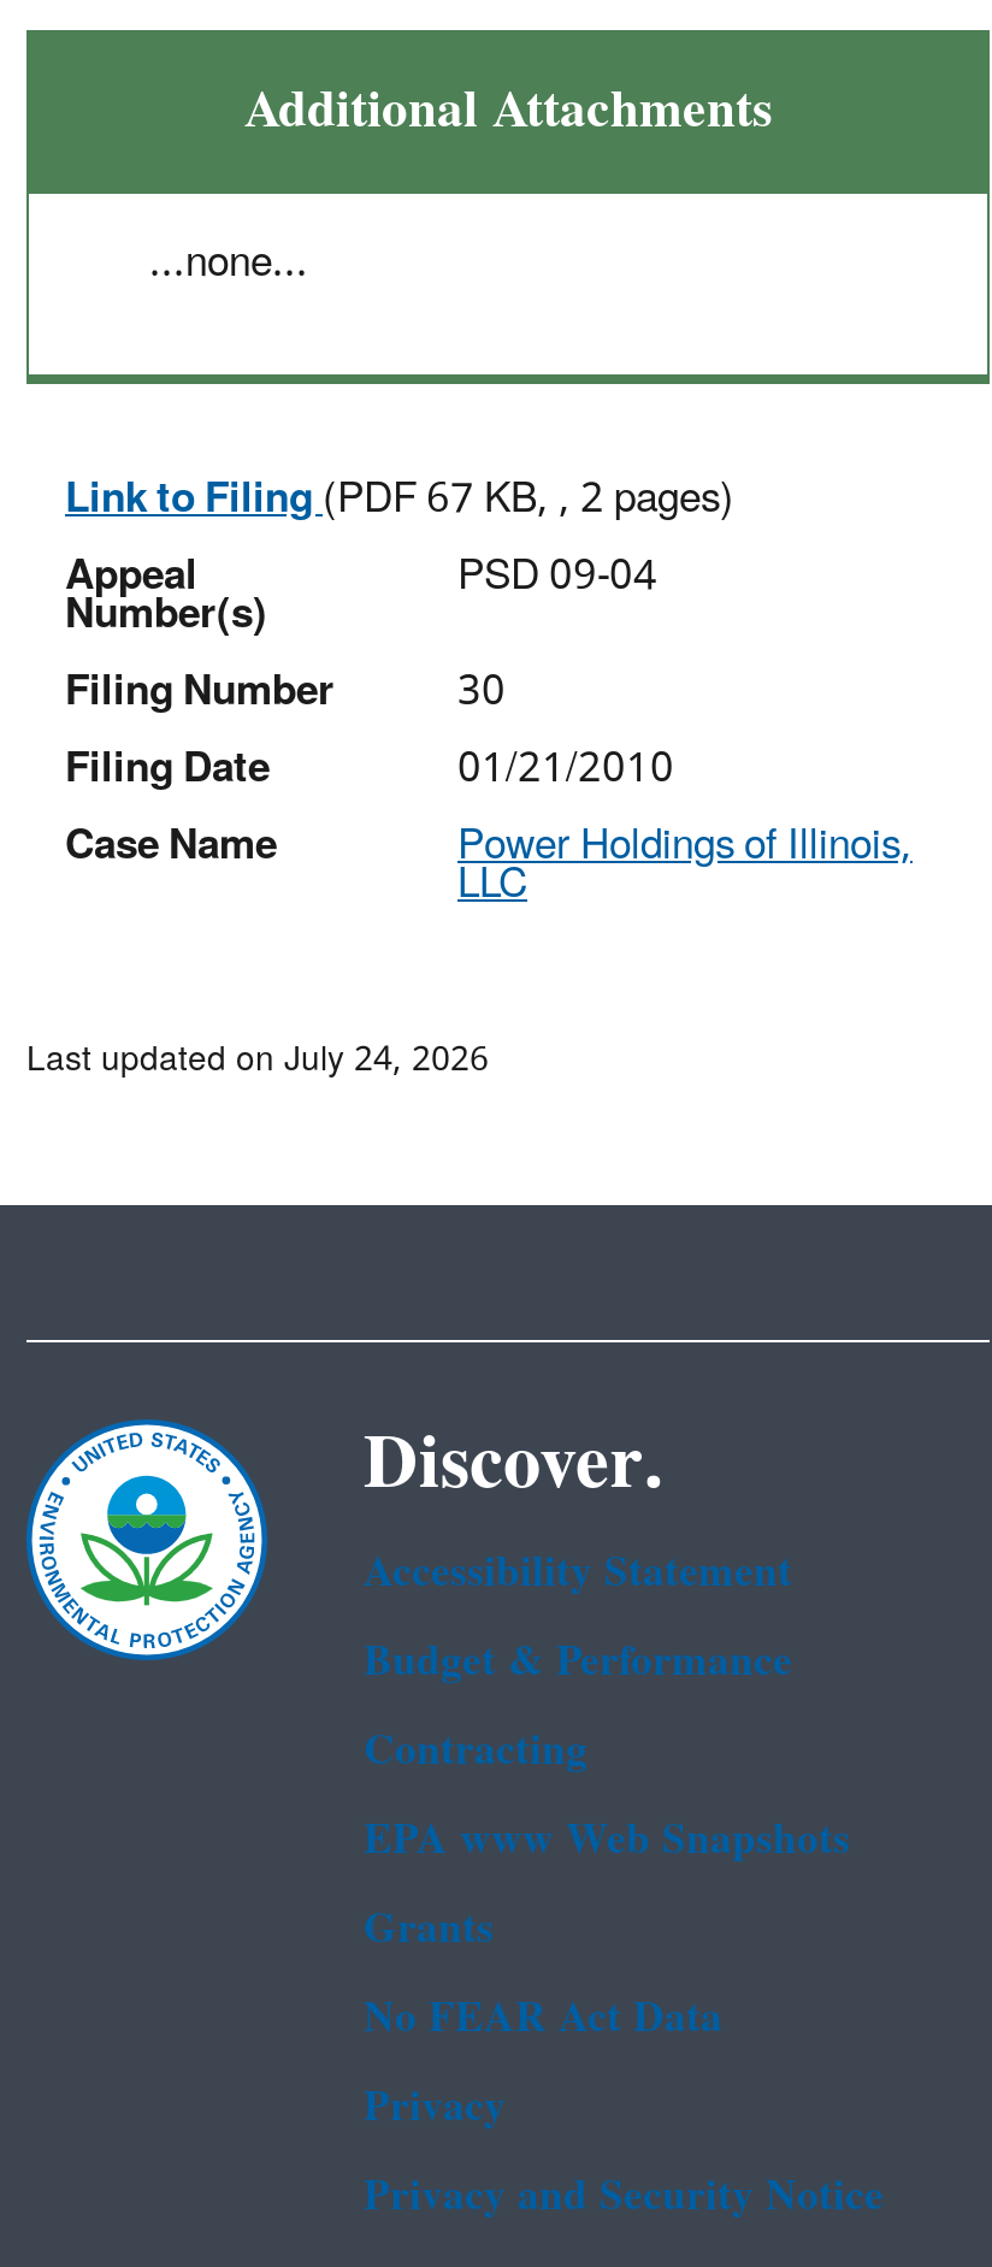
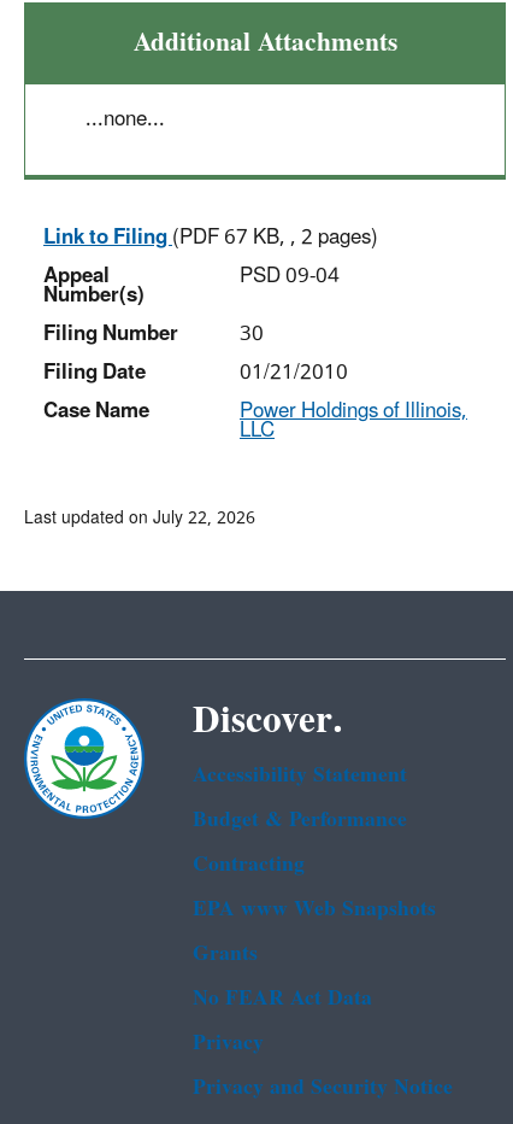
- Last updated on July 24, 2026
+ Last updated on July 22, 2026
